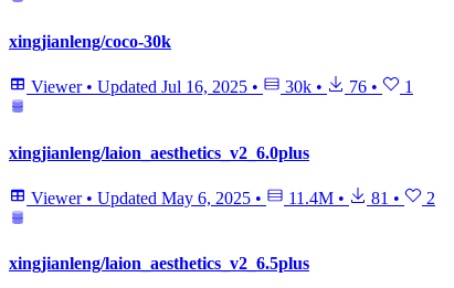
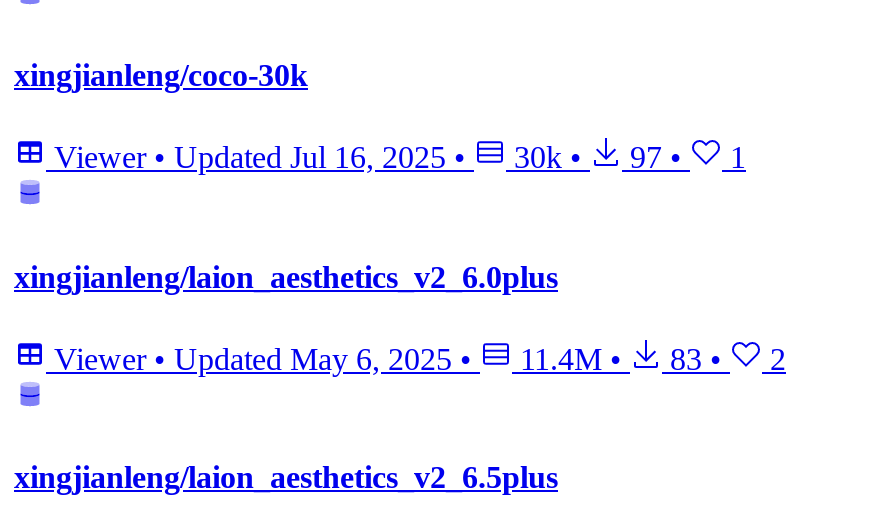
- Viewer • Updated Jul 16, 2025 • 30k • 76 • 1
+ Viewer • Updated Jul 16, 2025 • 30k • 97 • 1

- Viewer • Updated May 6, 2025 • 11.4M • 81 • 2
+ Viewer • Updated May 6, 2025 • 11.4M • 83 • 2
